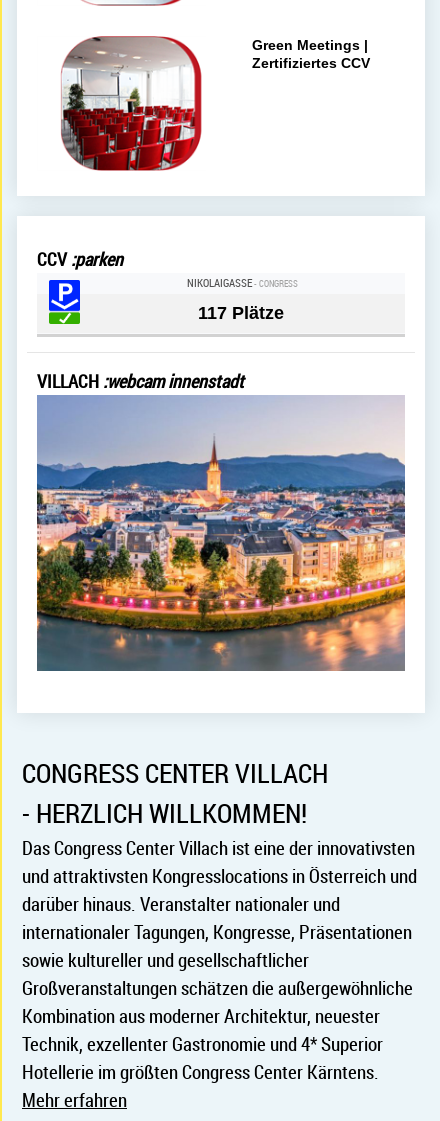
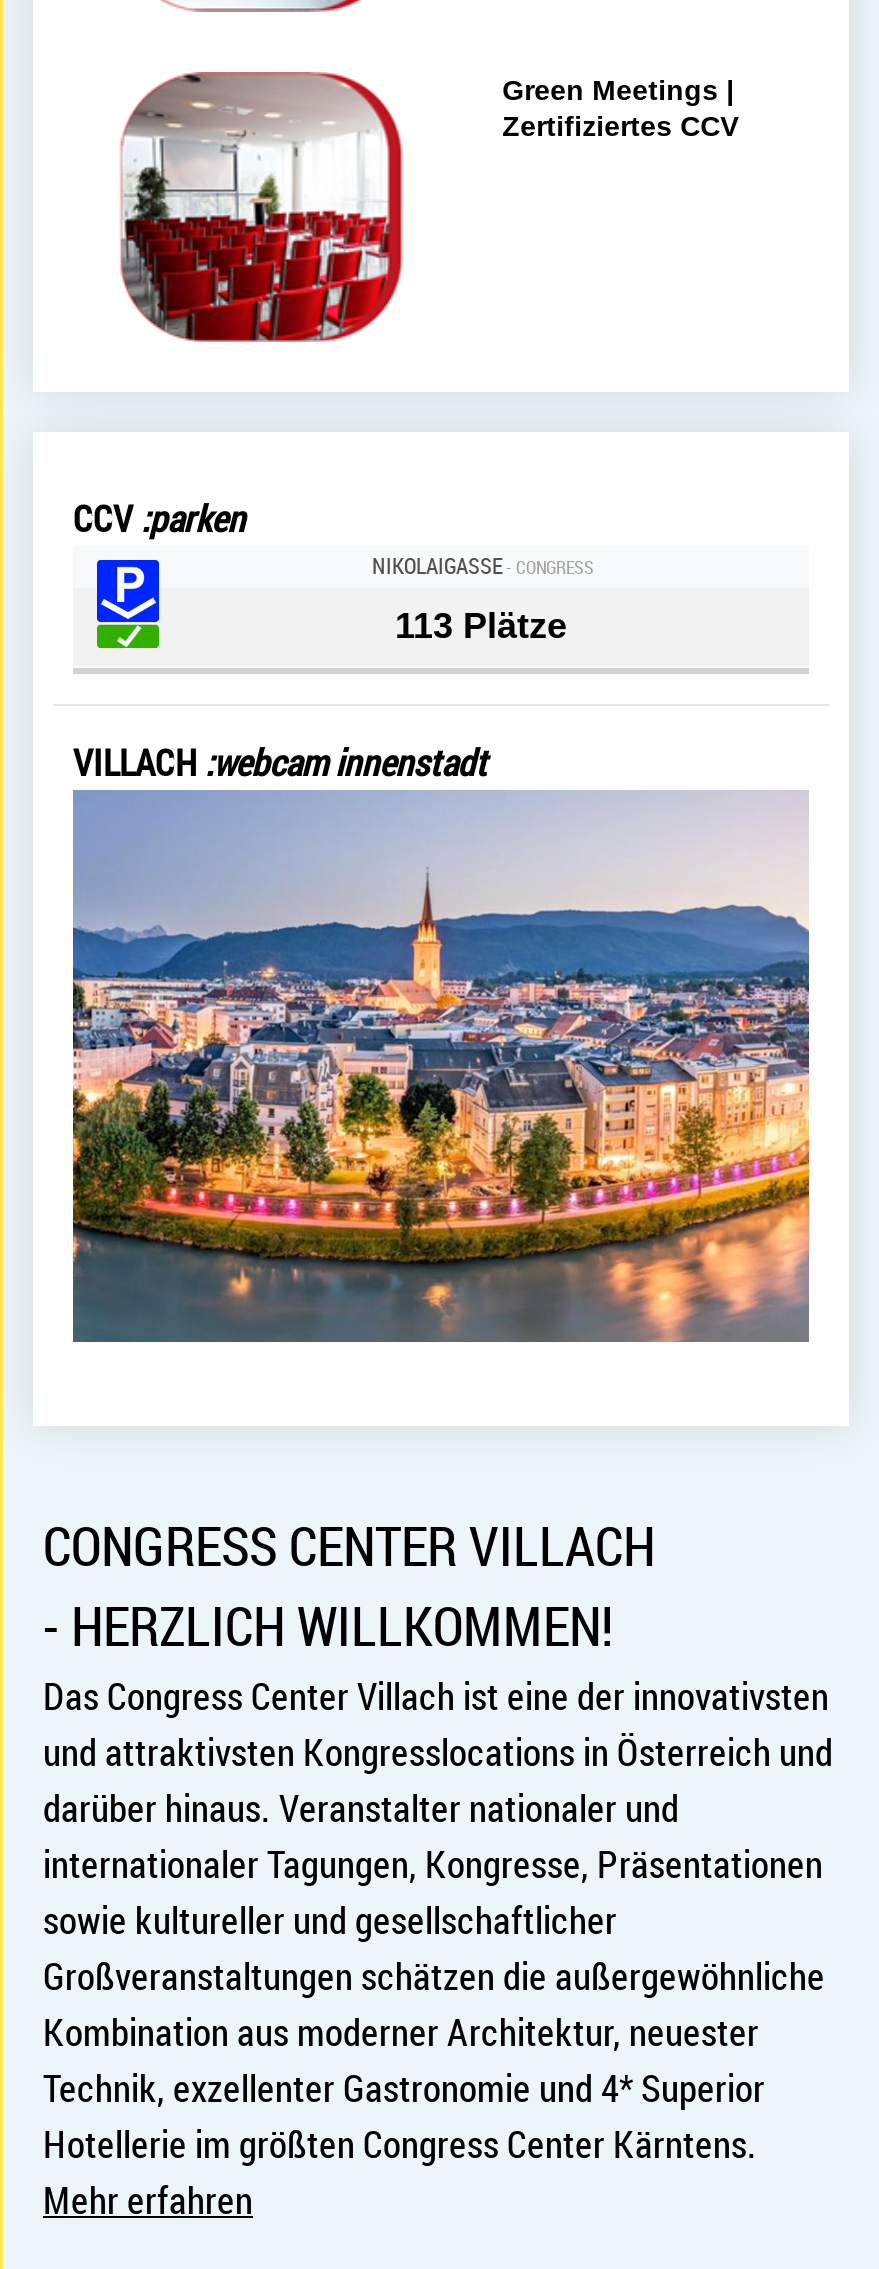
- 117 Plätze
+ 113 Plätze
